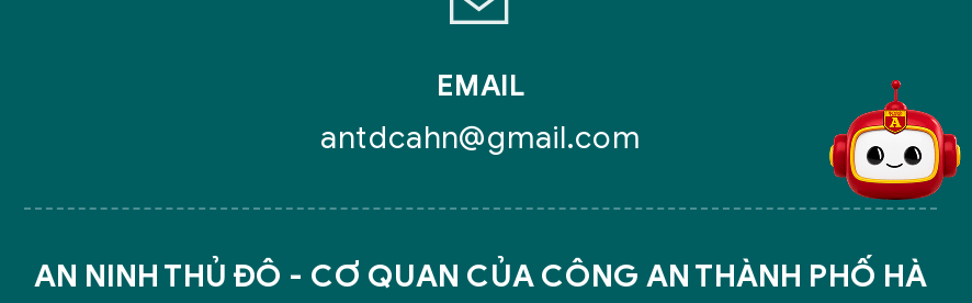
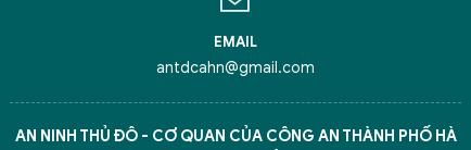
- [image]
